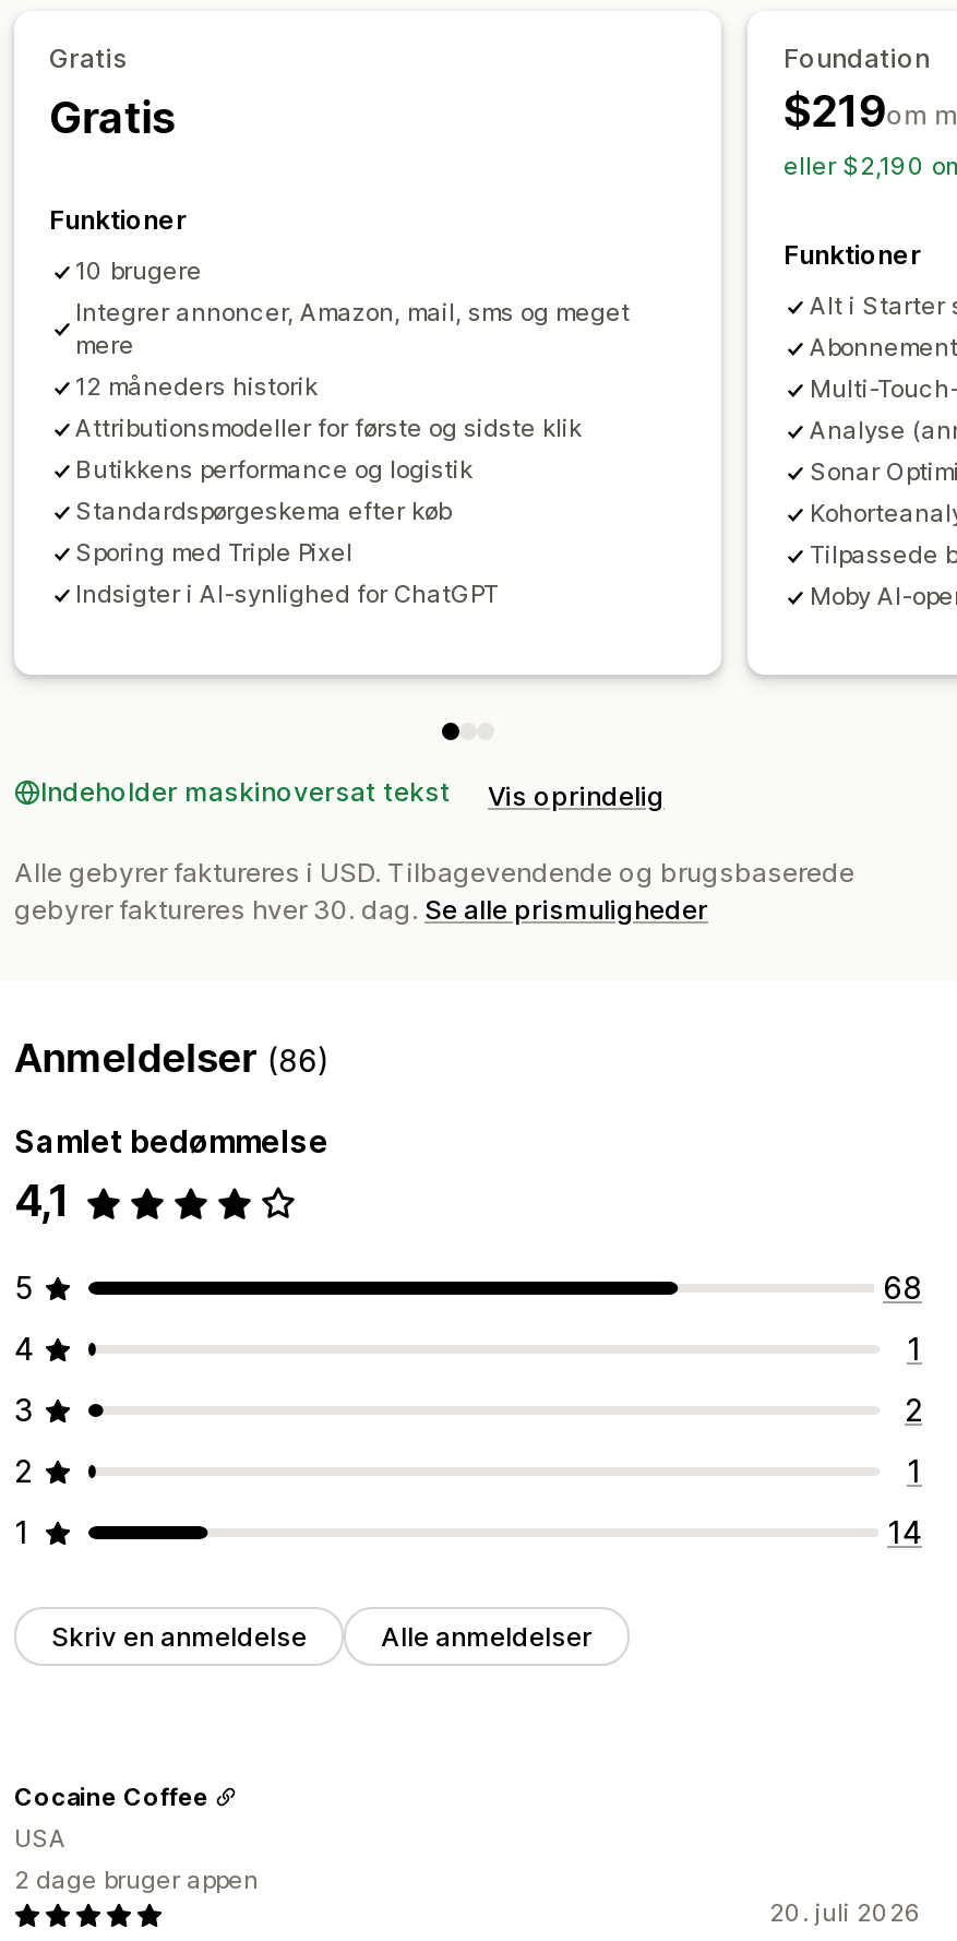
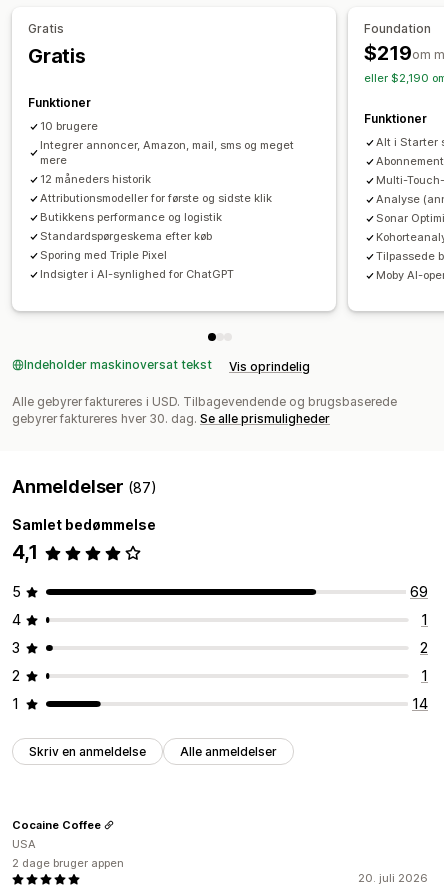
- Anmeldelser (86)
+ Anmeldelser (87)

- 68
+ 69
